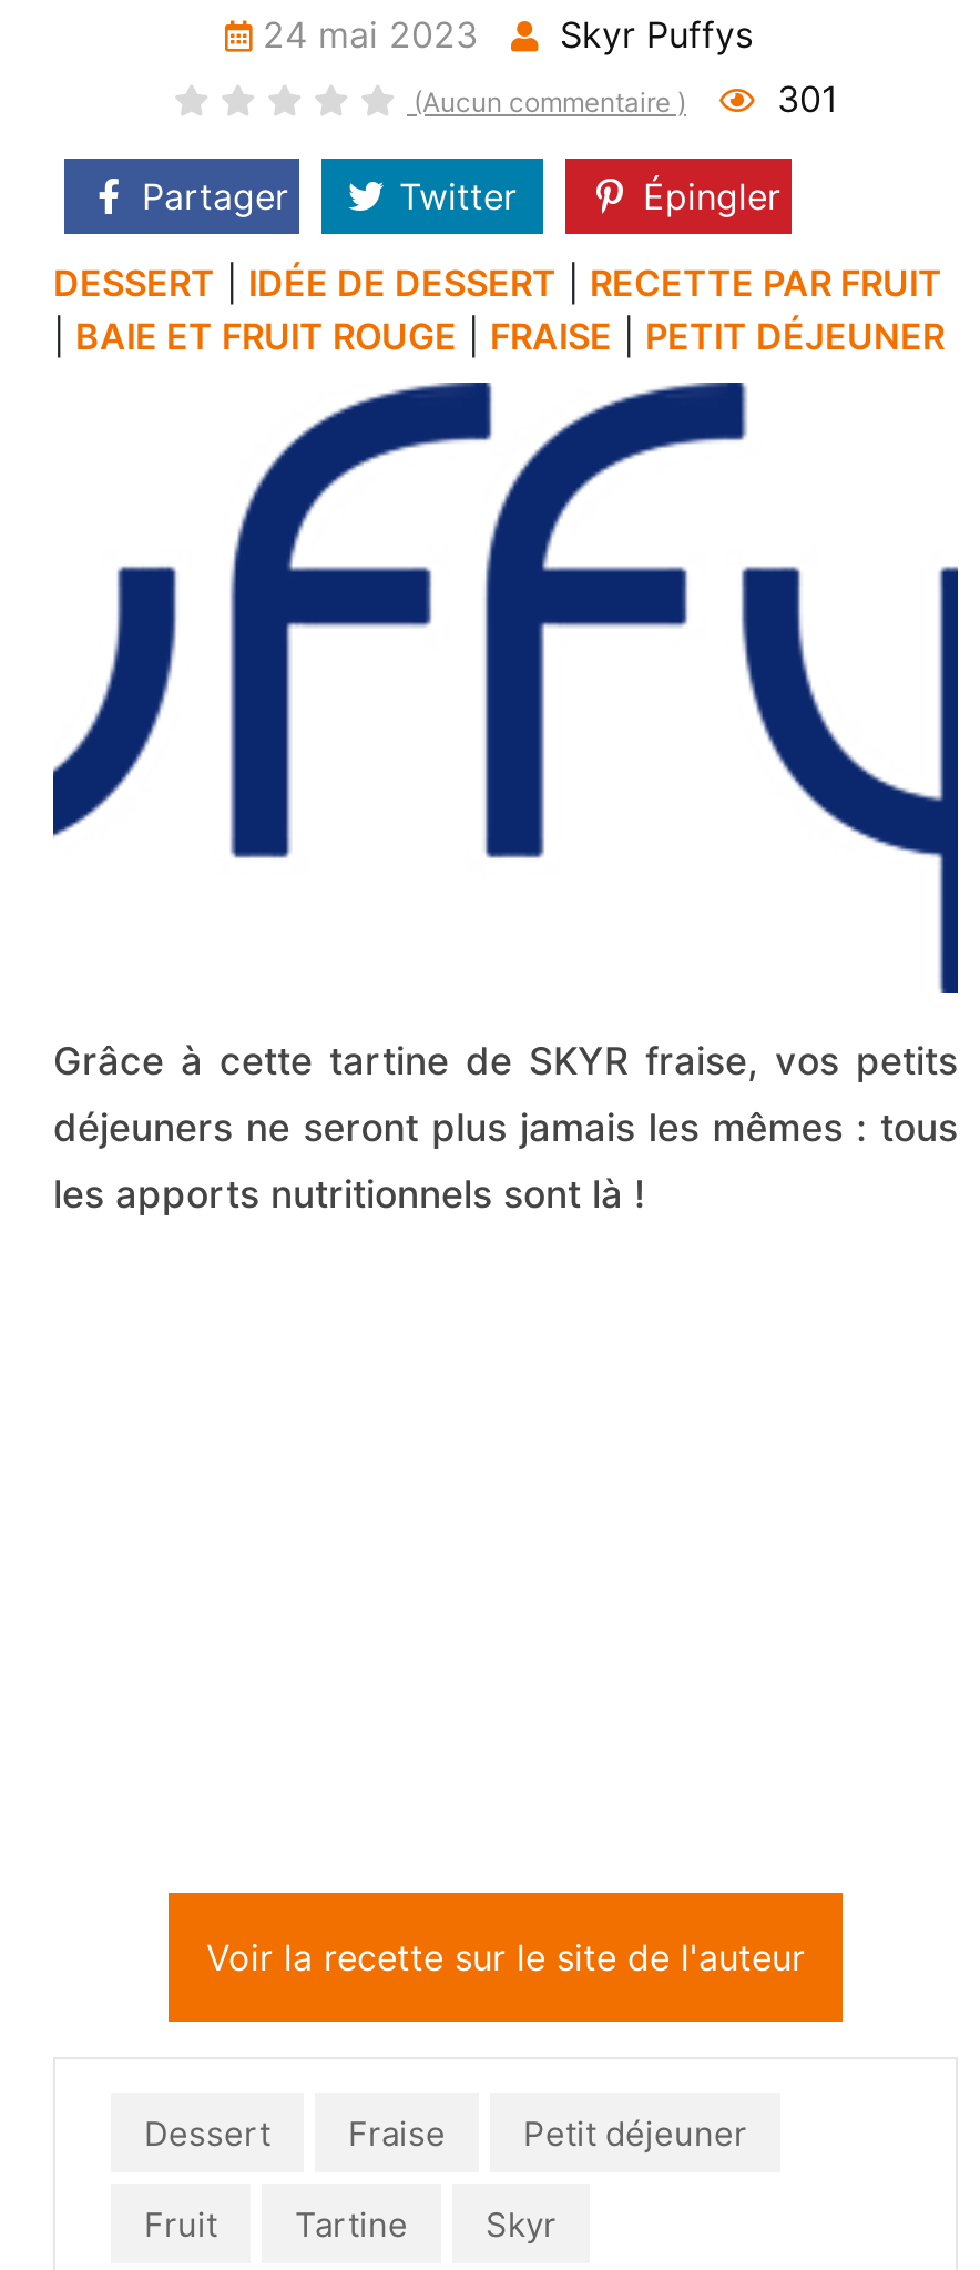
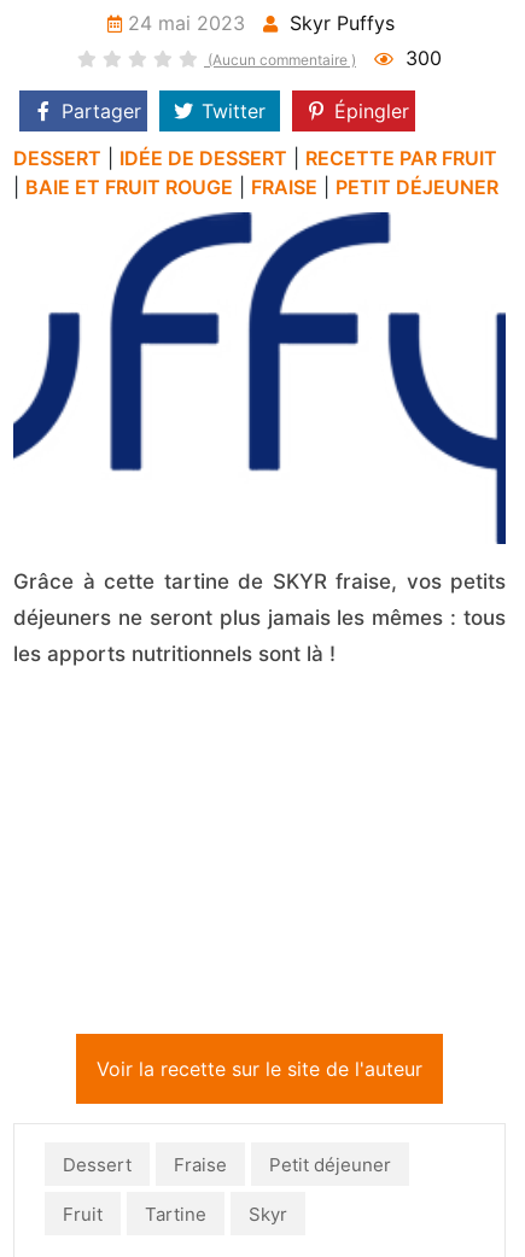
- 301
+ 300
